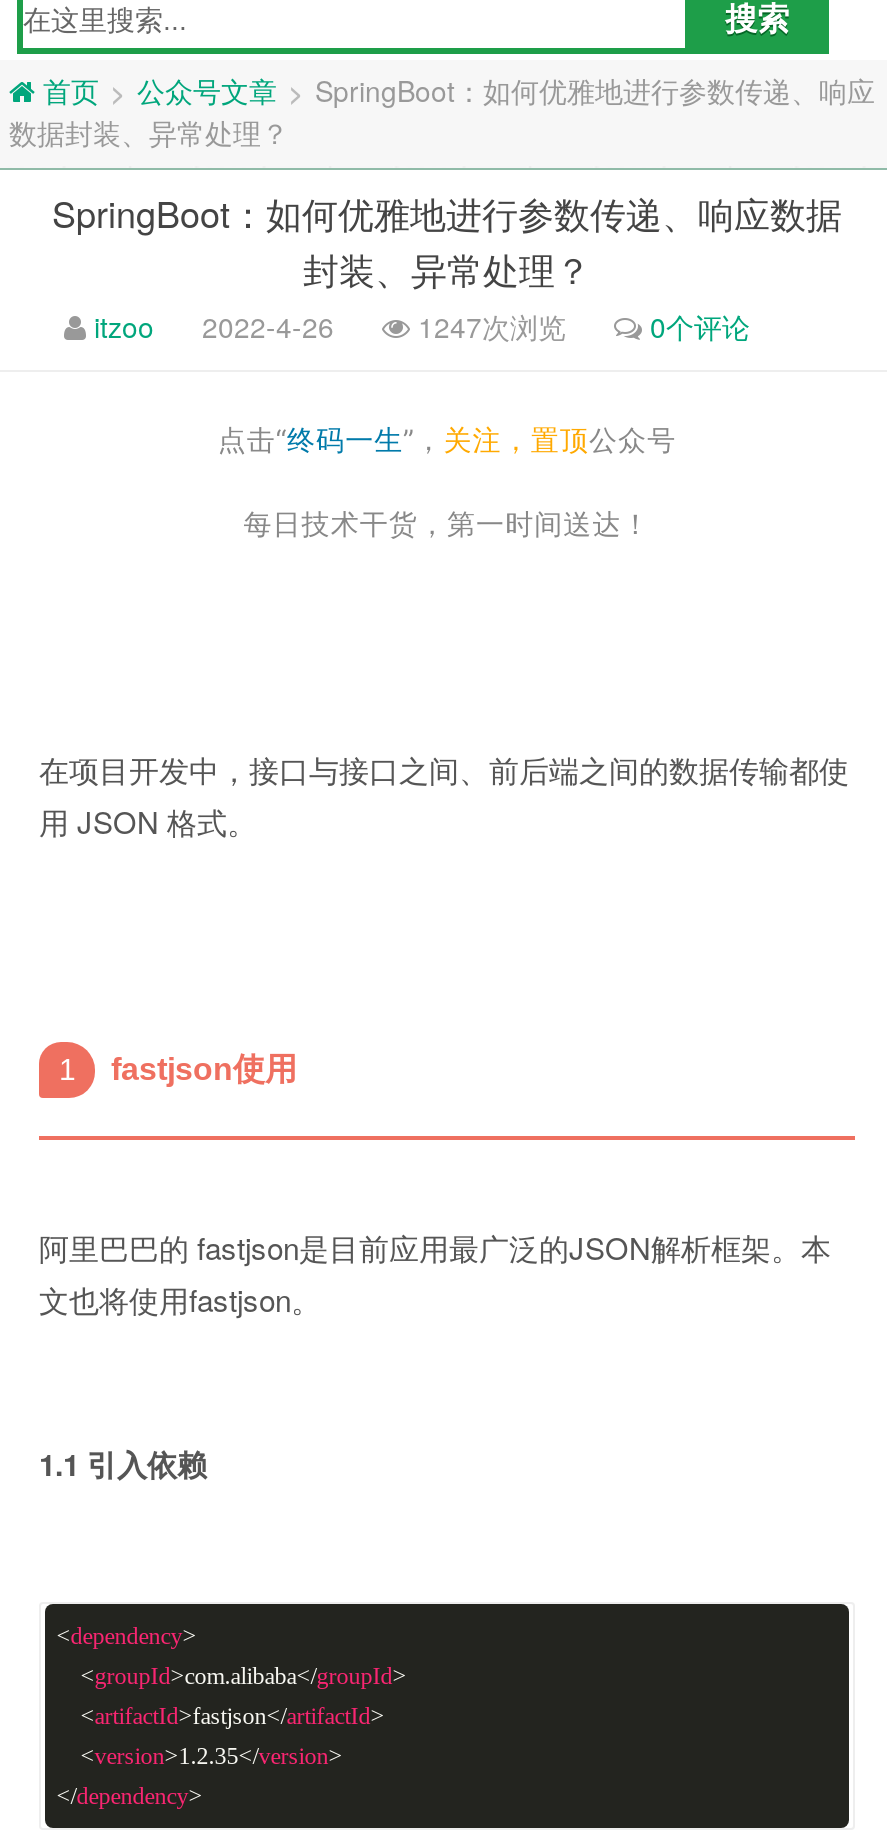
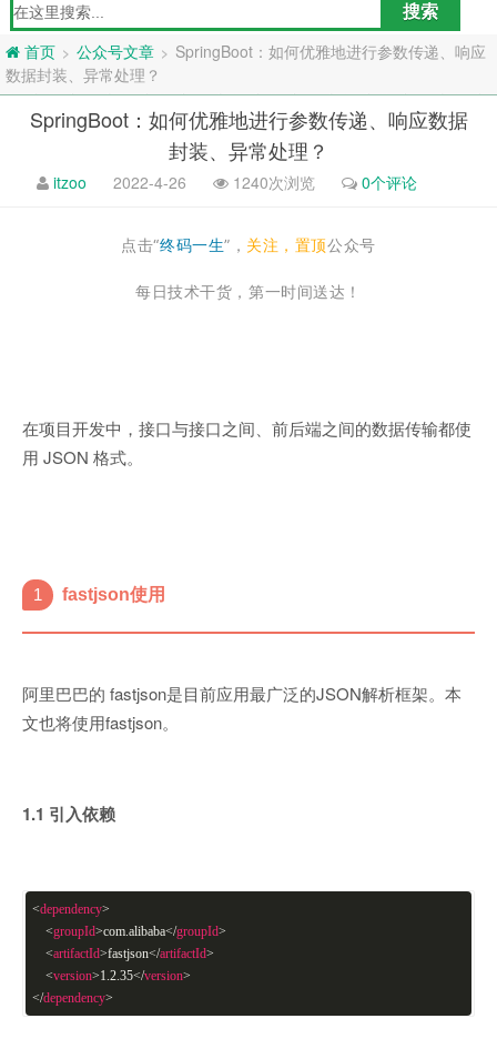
- itzoo 2022-4-26 1247次浏览
+ itzoo 2022-4-26 1240次浏览
